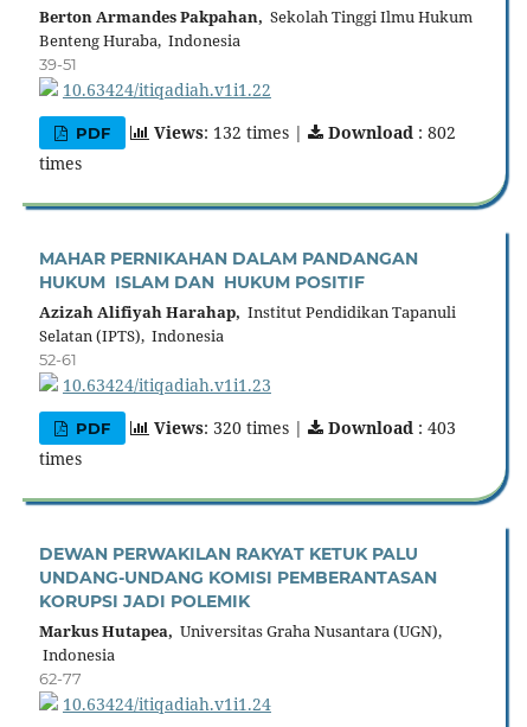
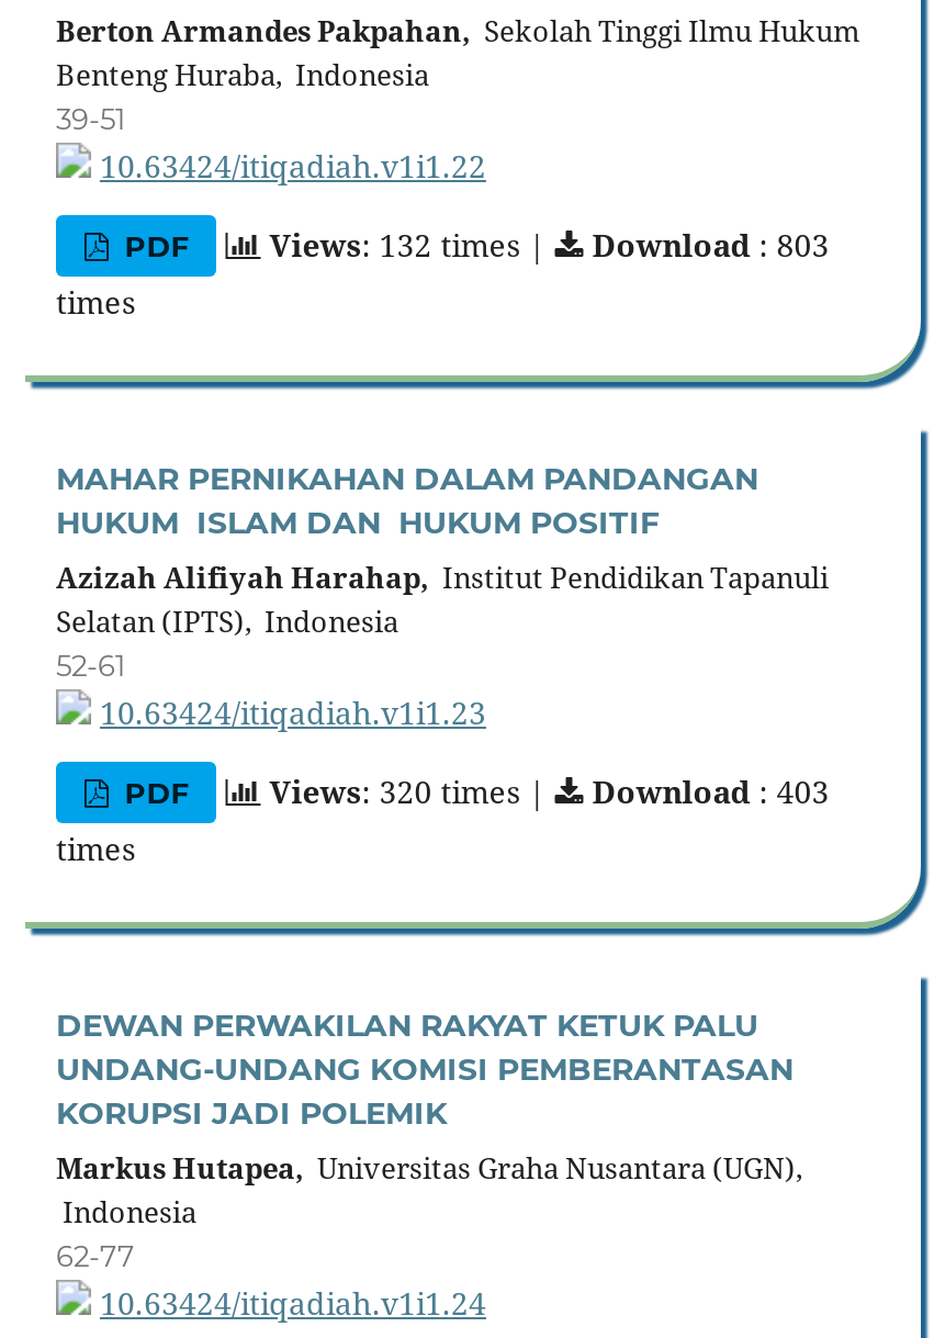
- Download: 802
+ Download: 803
